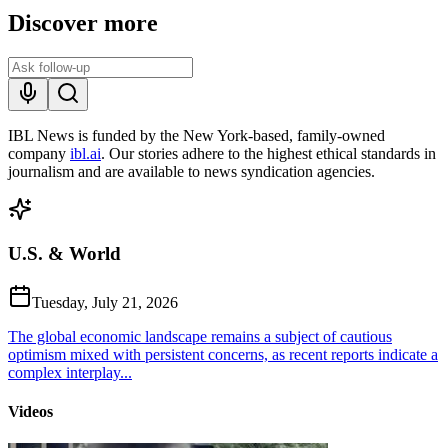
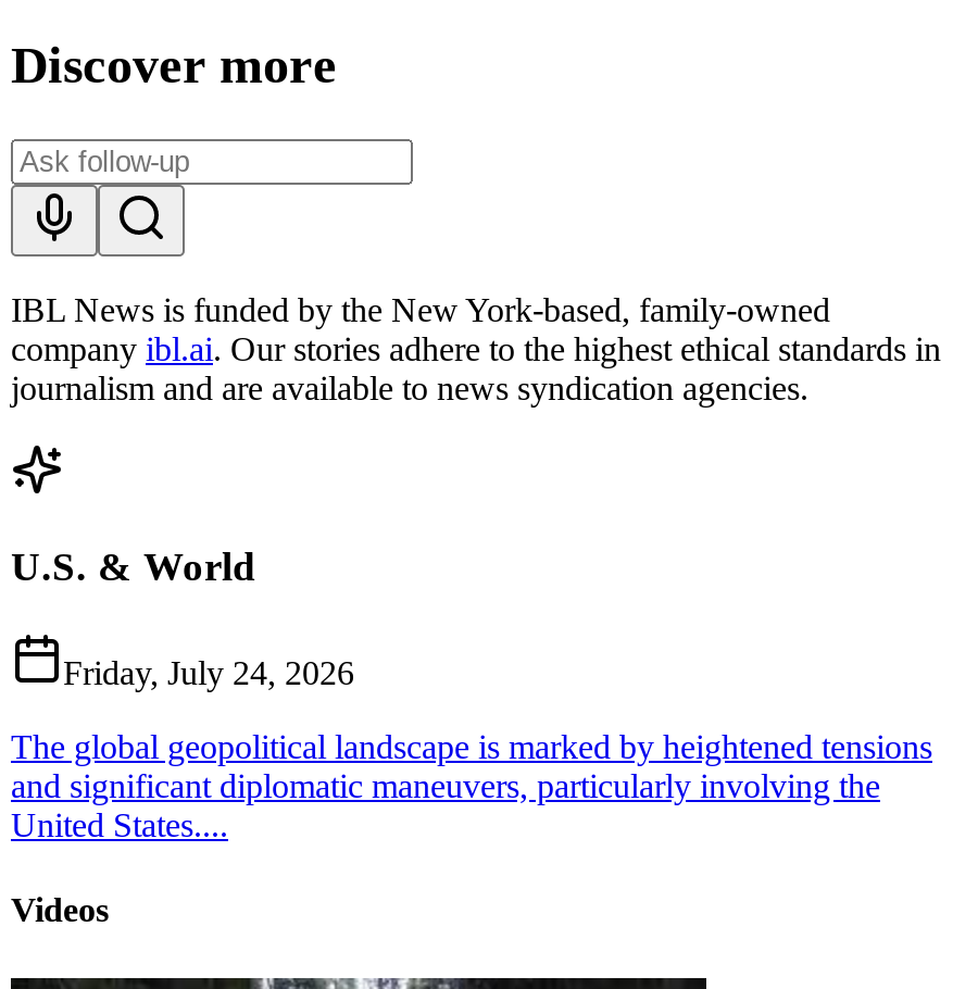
- Tuesday, July 21, 2026
+ Friday, July 24, 2026

- The global economic landscape remains a subject of cautious
- optimism mixed with persistent concerns, as recent reports indicate a
- complex interplay...
+ The global geopolitical landscape is marked by heightened tensions
+ and significant diplomatic maneuvers, particularly involving the
+ United States....
